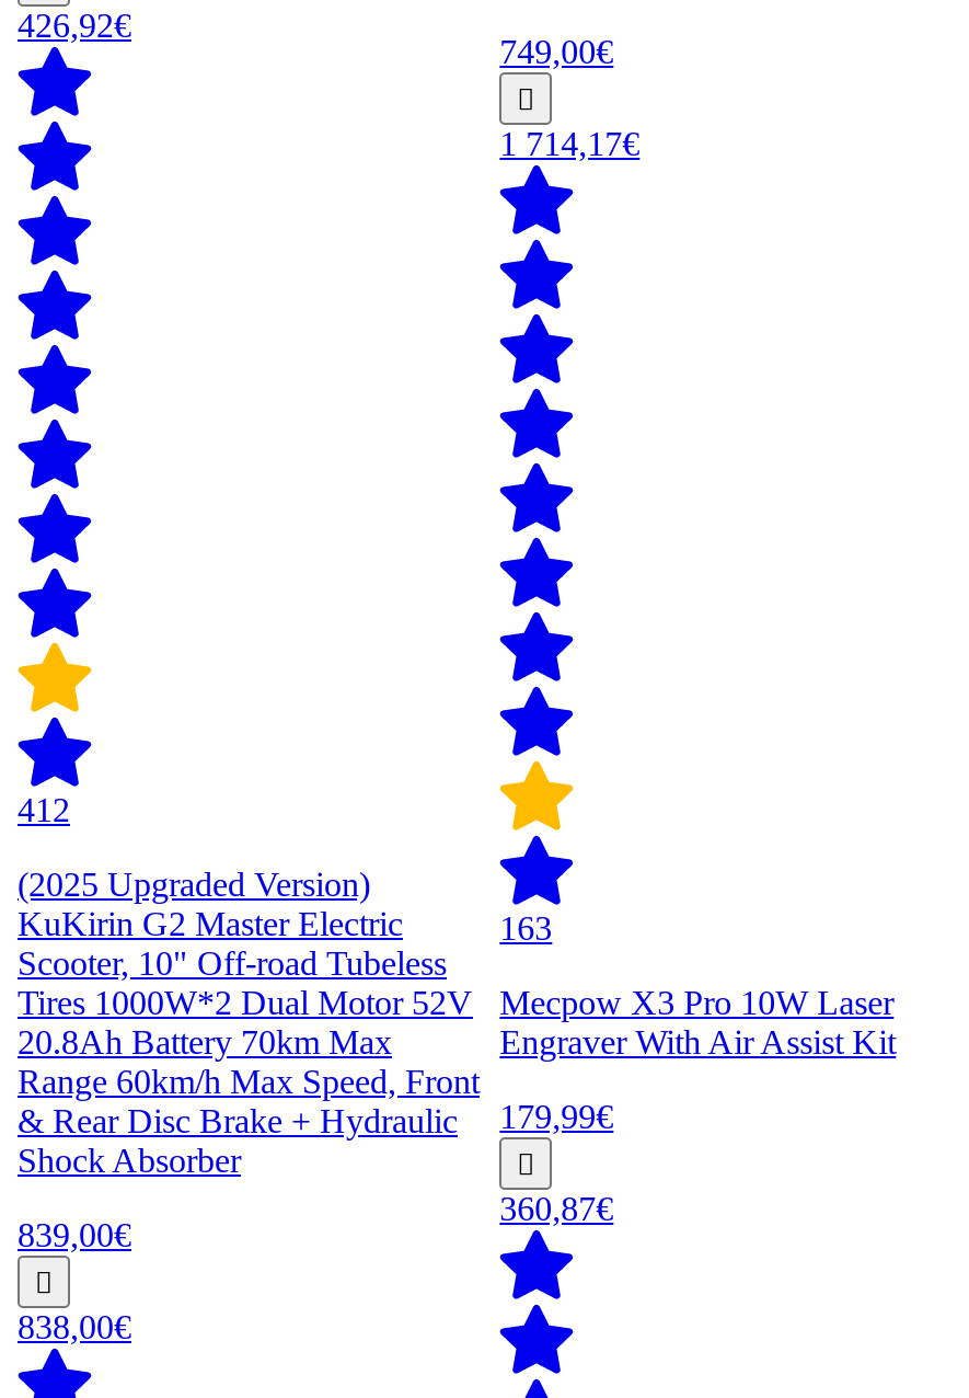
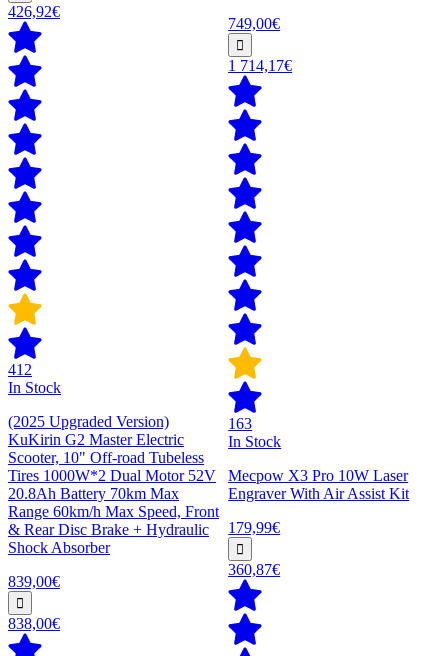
+ In Stock

+ In Stock
